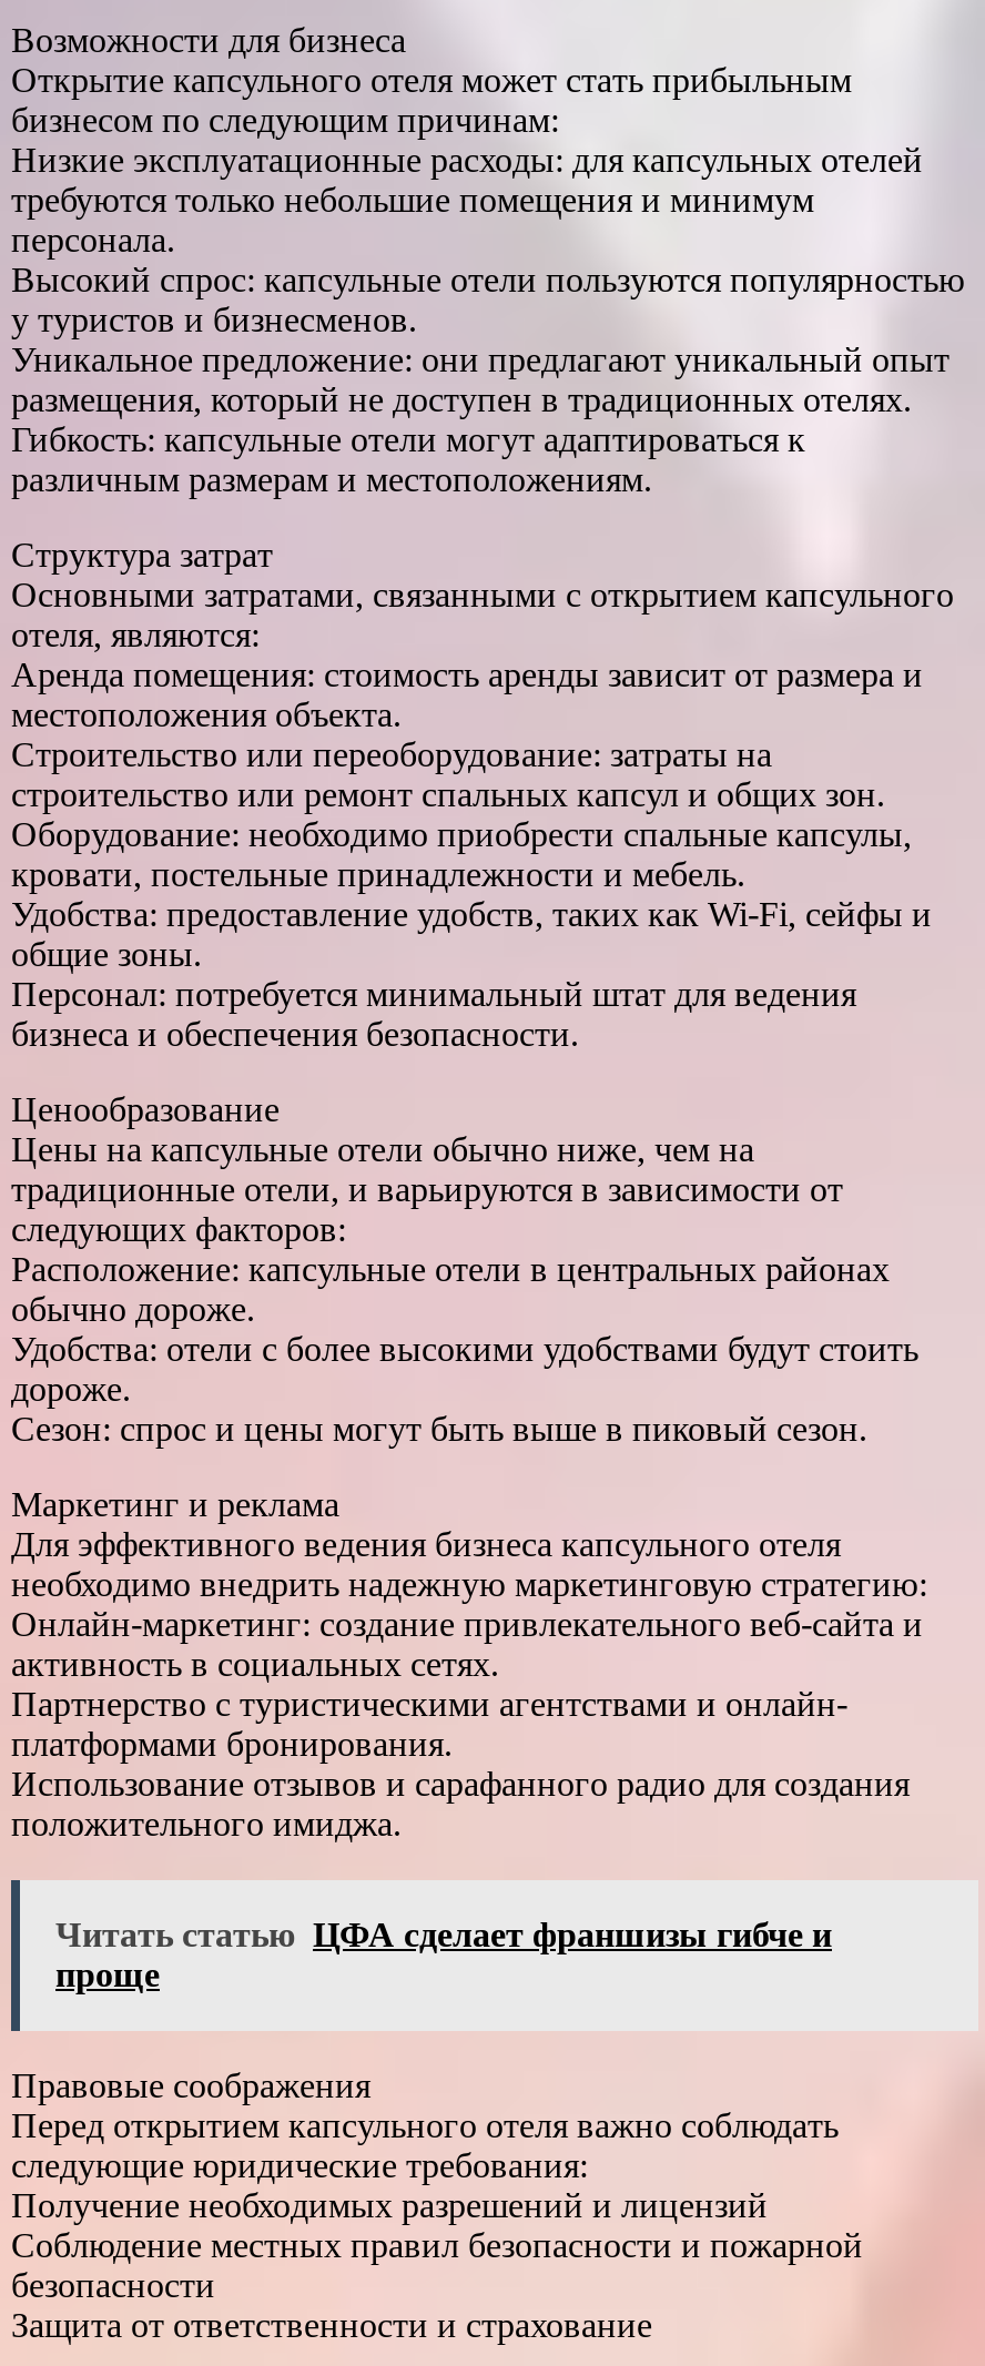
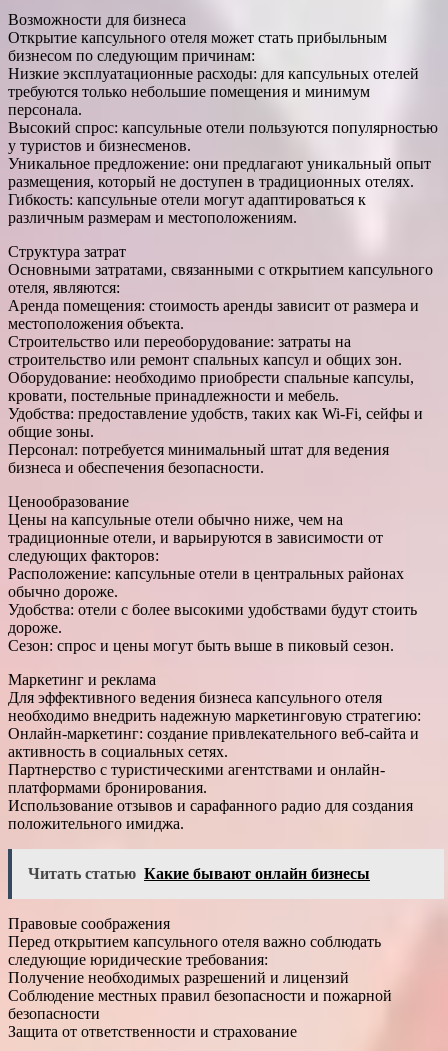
- Читать статью ЦФА сделает франшизы гибче и
- проще
+ Читать статью Какие бывают онлайн бизнесы
